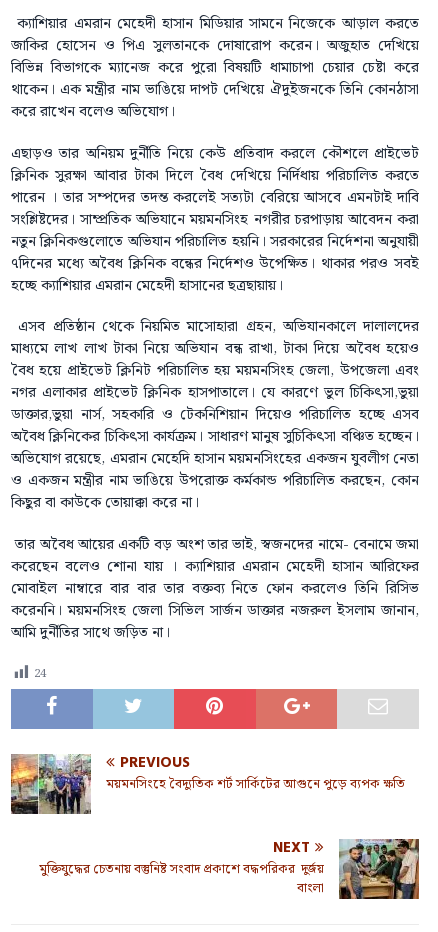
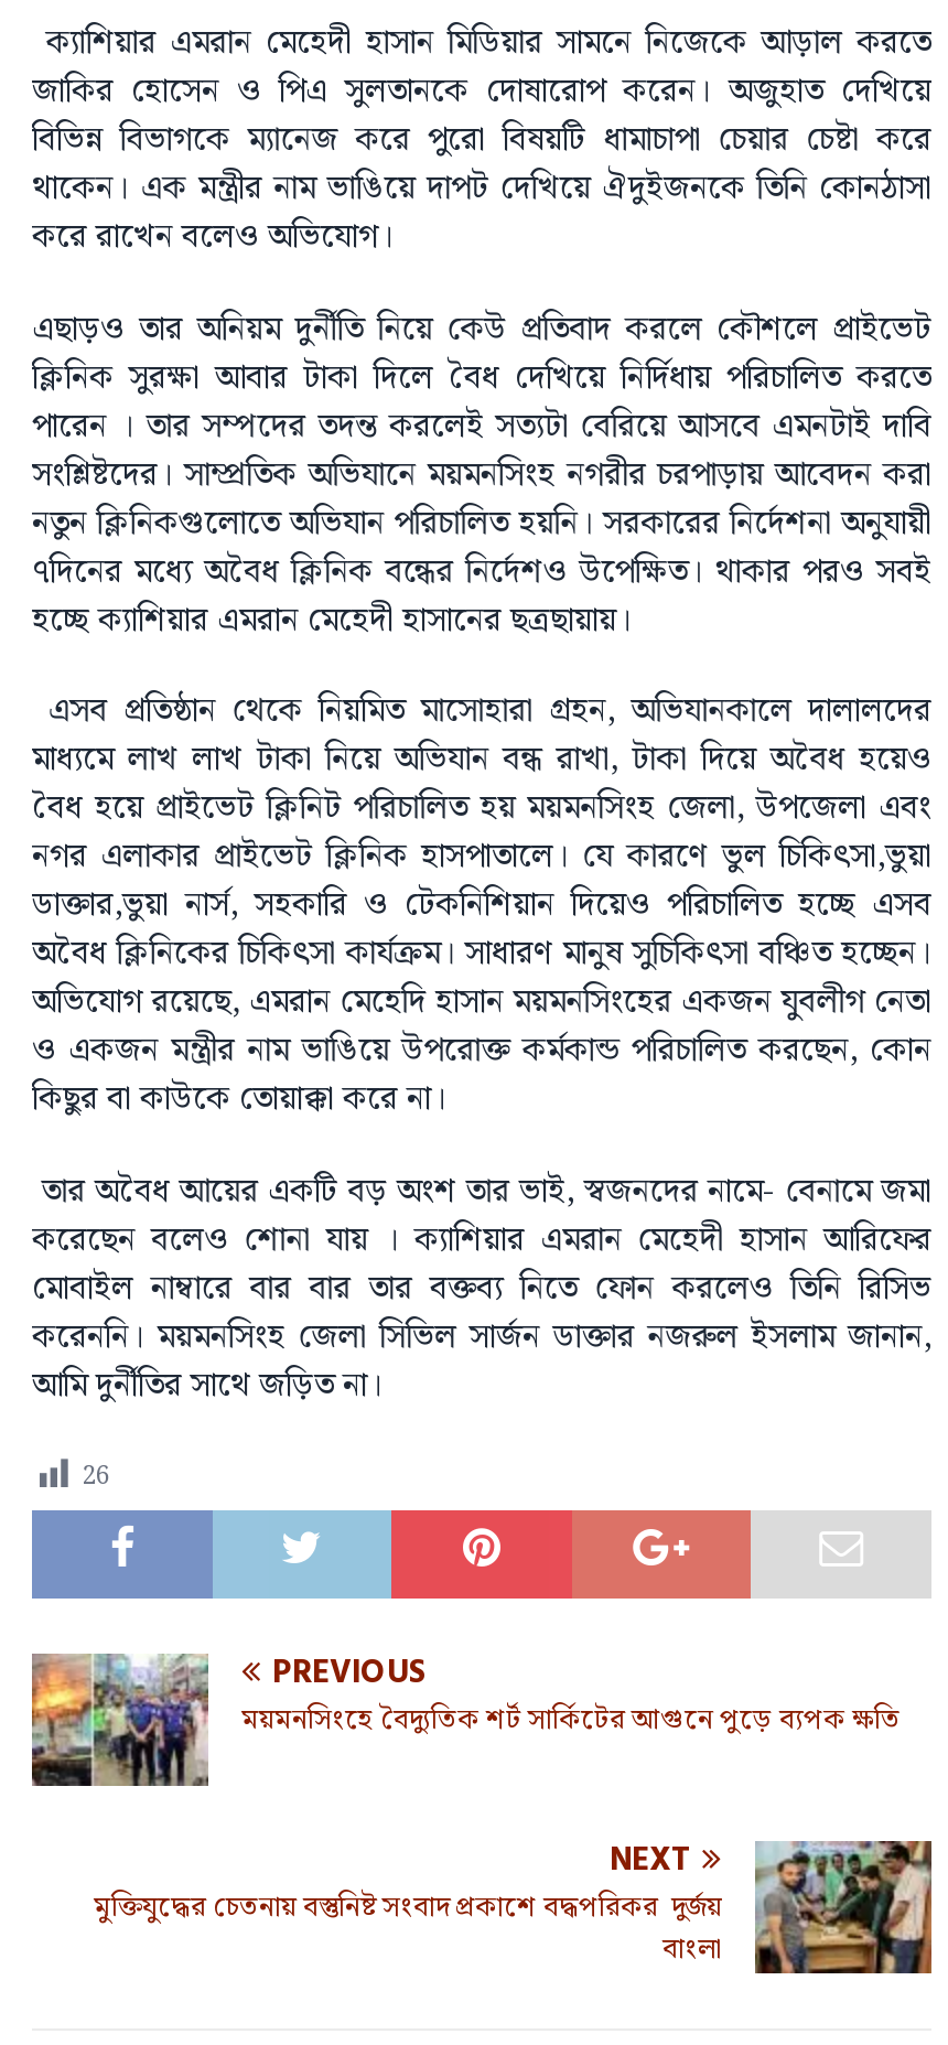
- 24
+ 26
